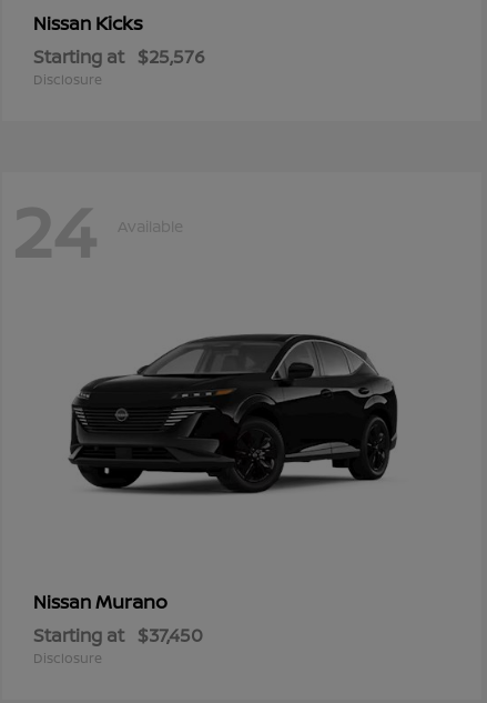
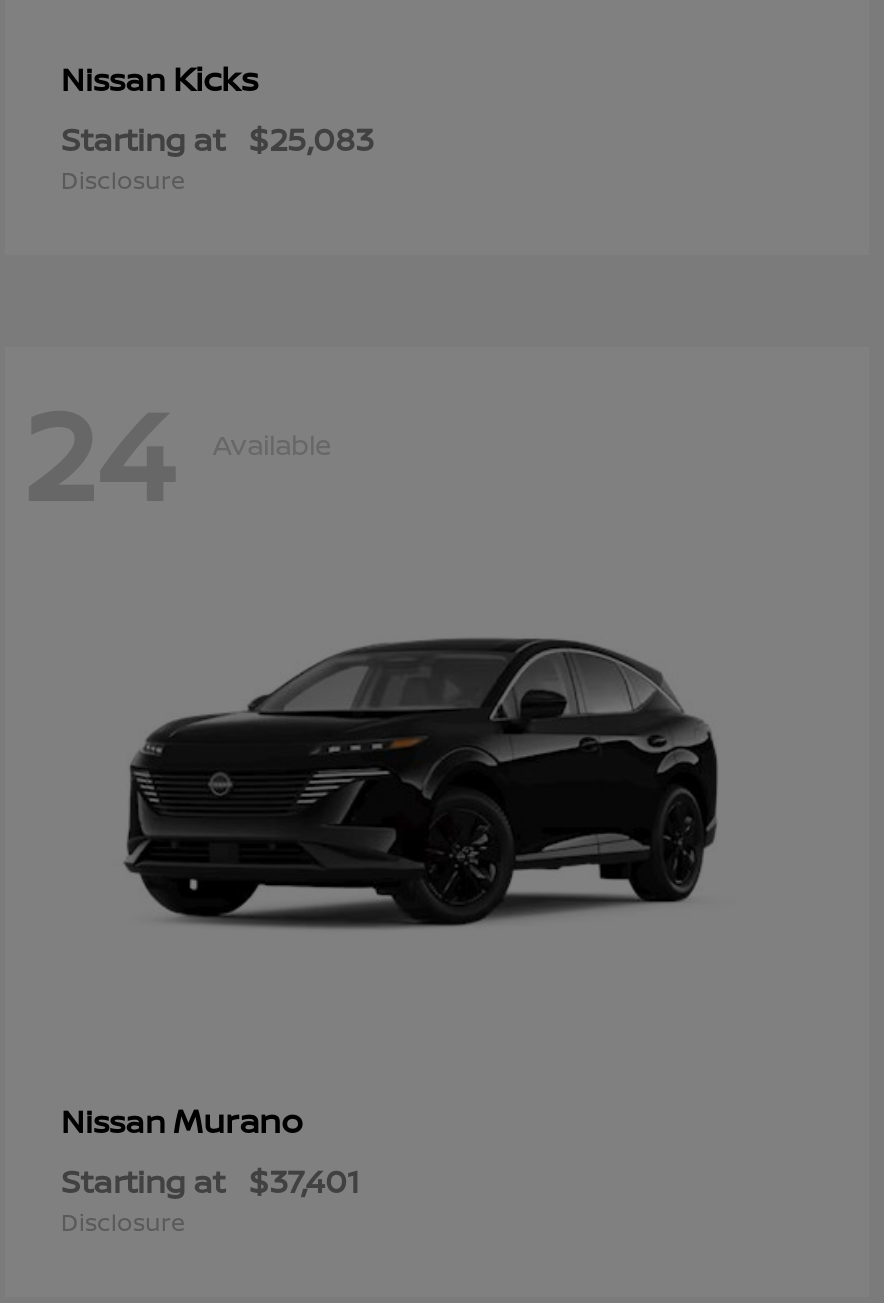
- Starting at $25,576
+ Starting at $25,083

- Starting at $37,450
+ Starting at $37,401
